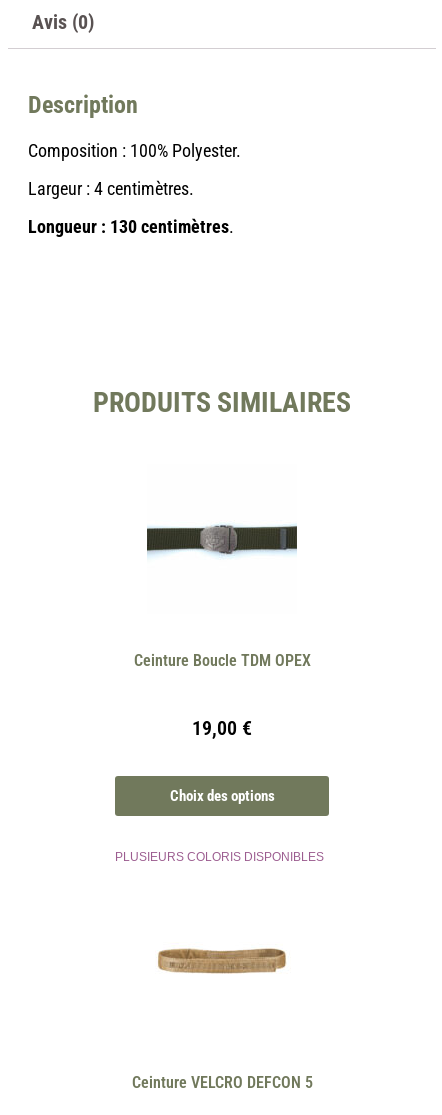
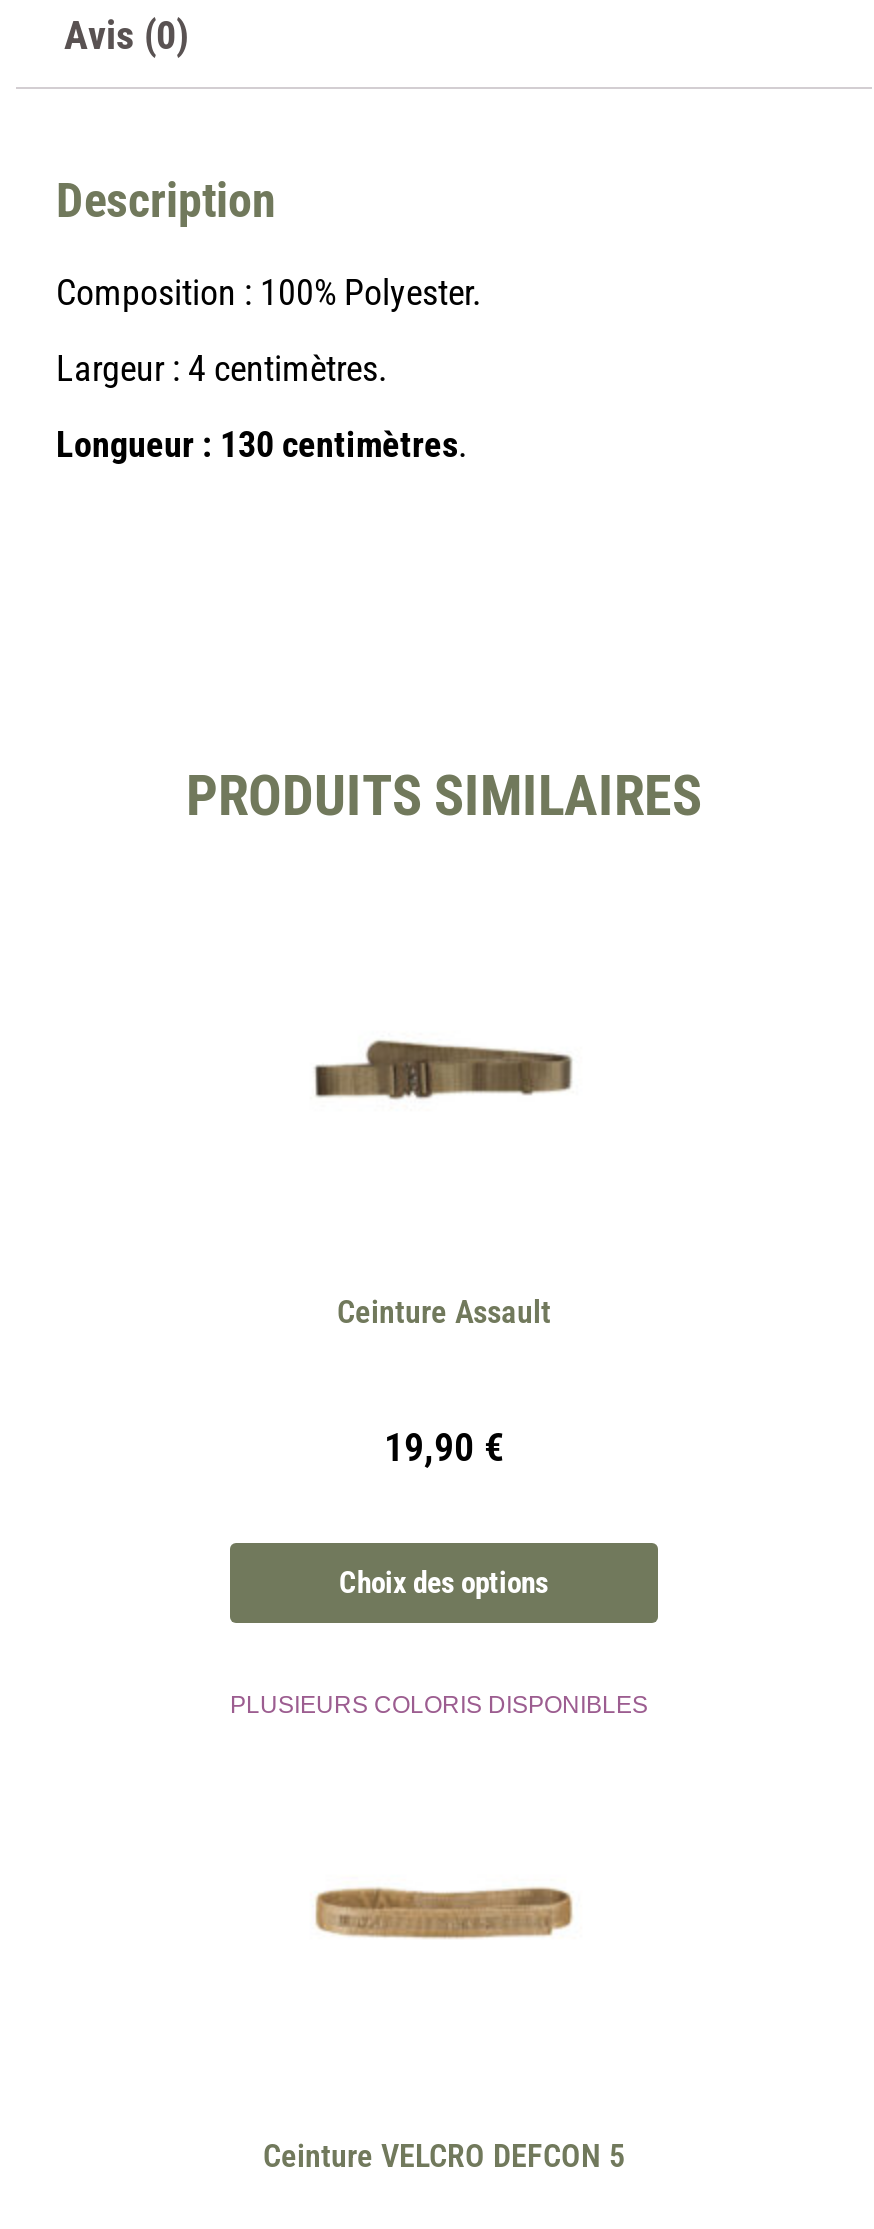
- [image]
+ [image]

- Ceinture Boucle TDM OPEX
+ Ceinture Assault

- 19,00 €
+ 19,90 €
